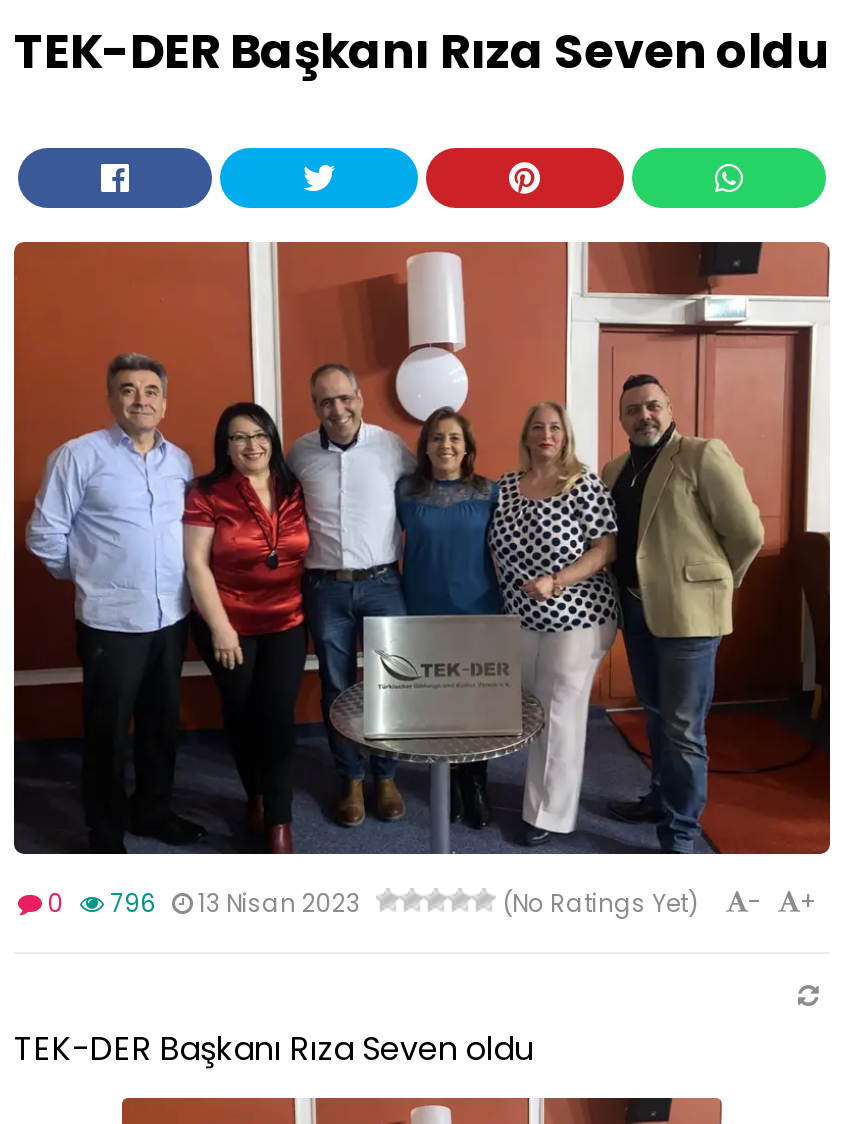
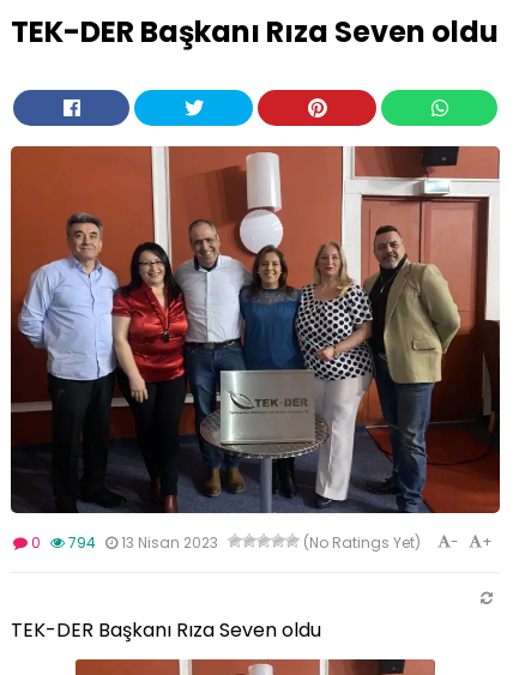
- 0 796 13 Nisan 2023
+ 0 794 13 Nisan 2023
